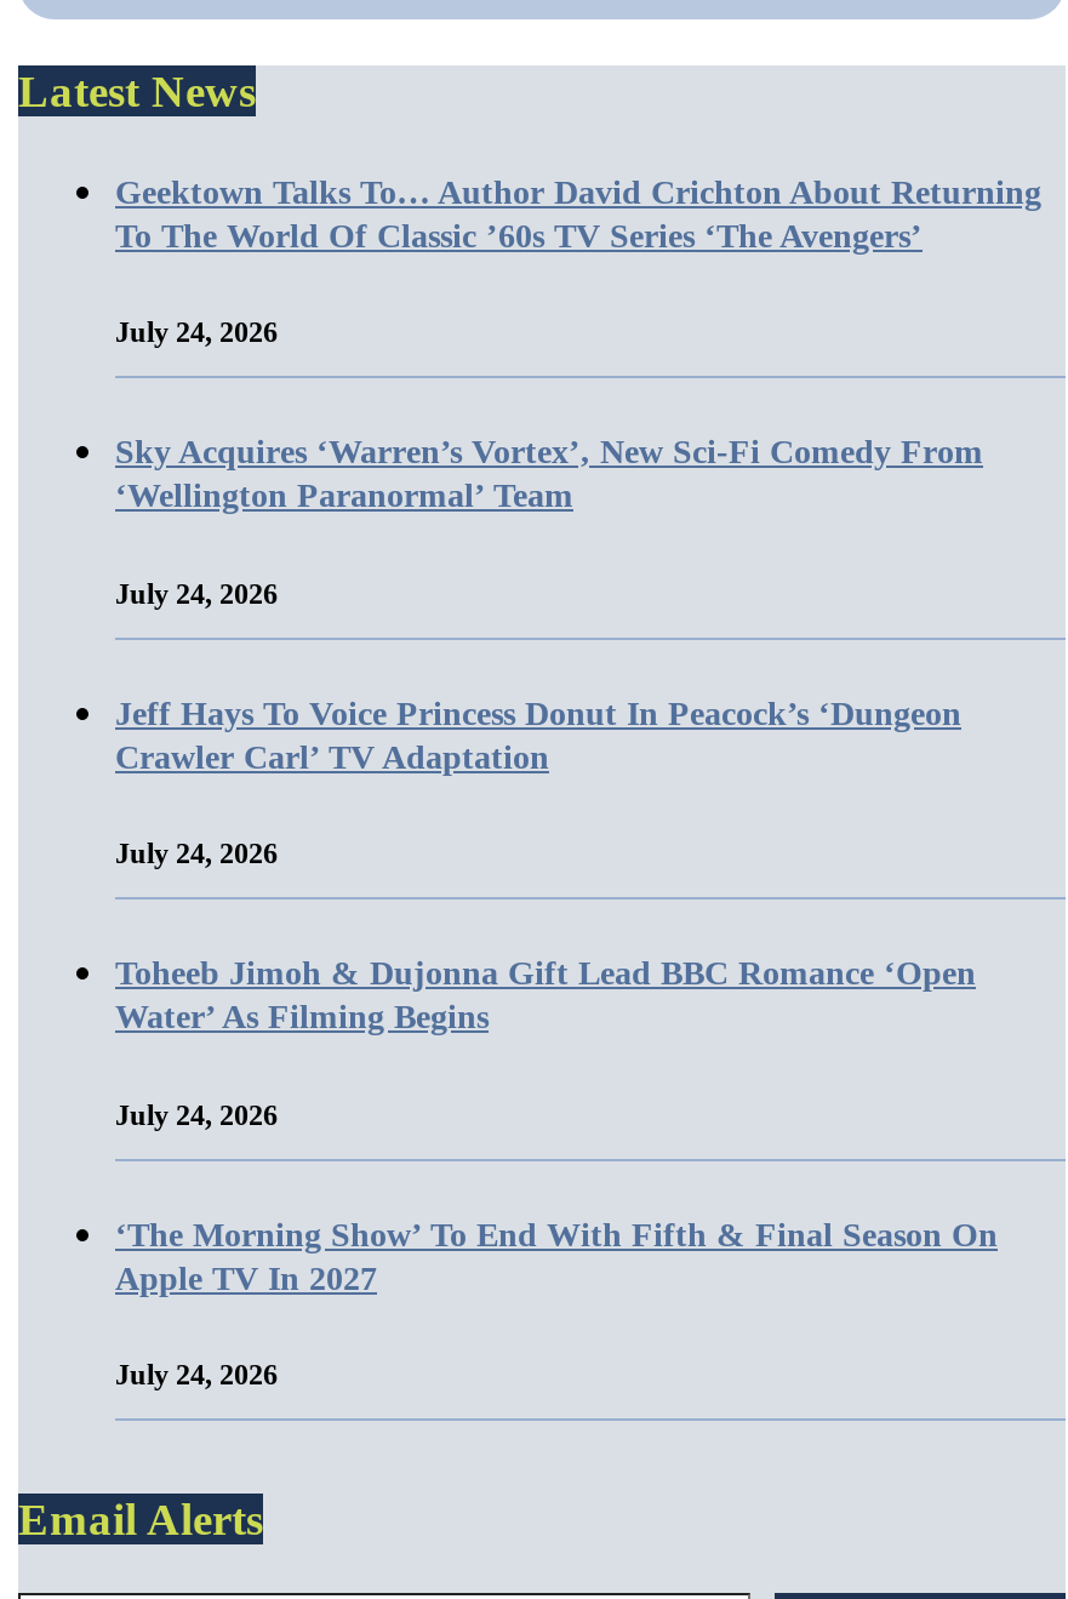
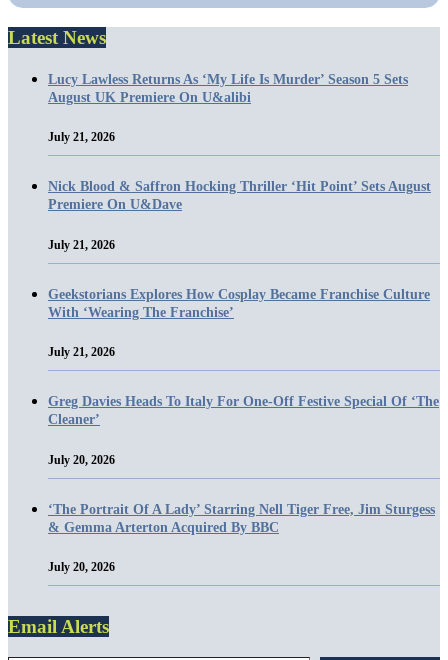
- Geektown Talks To… Author David Crichton About Returning
- To The World Of Classic ’60s TV Series ‘The Avengers’
+ Lucy Lawless Returns As ‘My Life Is Murder’ Season 5 Sets
+ August UK Premiere On U&alibi

- July 24, 2026
+ July 21, 2026

- Sky Acquires ‘Warren’s Vortex’, New Sci-Fi Comedy From
- ‘Wellington Paranormal’ Team
+ Nick Blood & Saffron Hocking Thriller ‘Hit Point’ Sets August
+ Premiere On U&Dave

- July 24, 2026
+ July 21, 2026

- Jeff Hays To Voice Princess Donut In Peacock’s ‘Dungeon
- Crawler Carl’ TV Adaptation
+ Geekstorians Explores How Cosplay Became Franchise Culture
+ With ‘Wearing The Franchise’

- July 24, 2026
+ July 21, 2026

- Toheeb Jimoh & Dujonna Gift Lead BBC Romance ‘Open
- Water’ As Filming Begins
+ Greg Davies Heads To Italy For One-Off Festive Special Of ‘The
+ Cleaner’

- July 24, 2026
+ July 20, 2026

- ‘The Morning Show’ To End With Fifth & Final Season On
- Apple TV In 2027
+ ‘The Portrait Of A Lady’ Starring Nell Tiger Free, Jim Sturgess
+ & Gemma Arterton Acquired By BBC

- July 24, 2026
+ July 20, 2026
